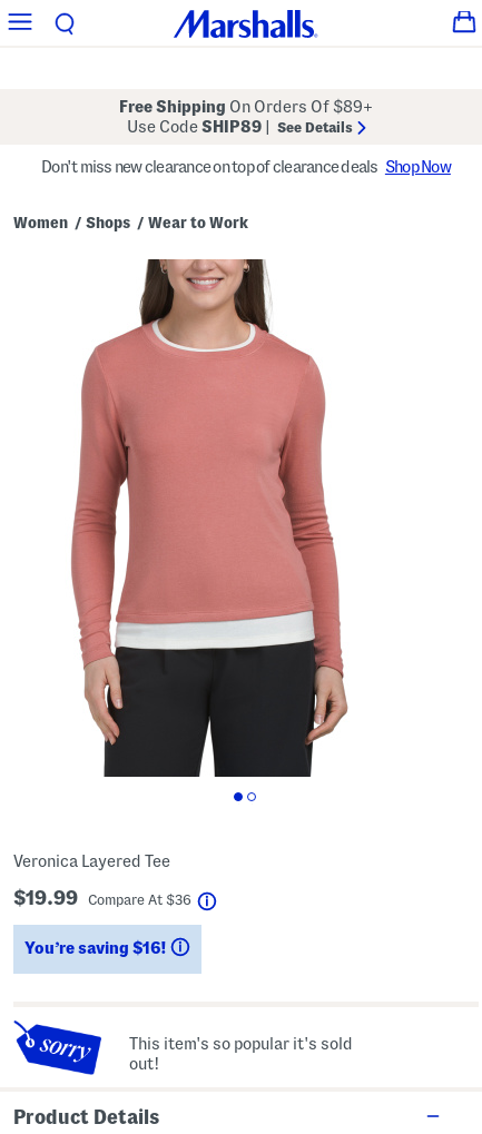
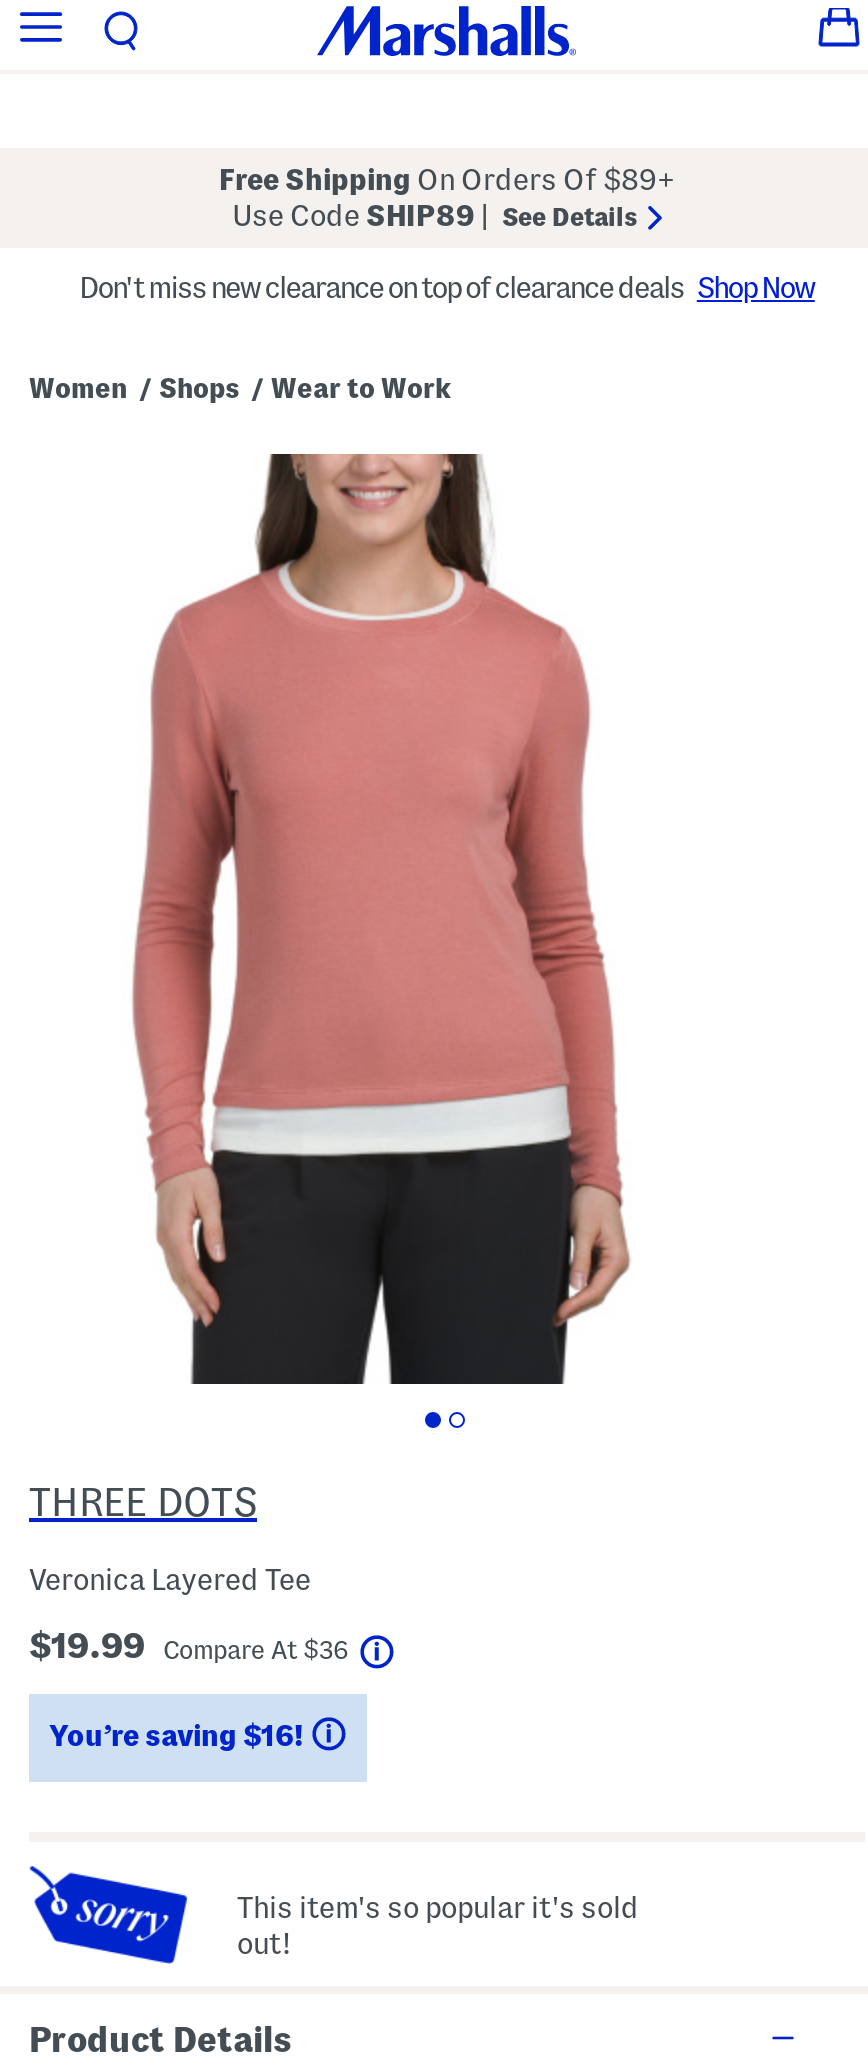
+ THREE DOTS
